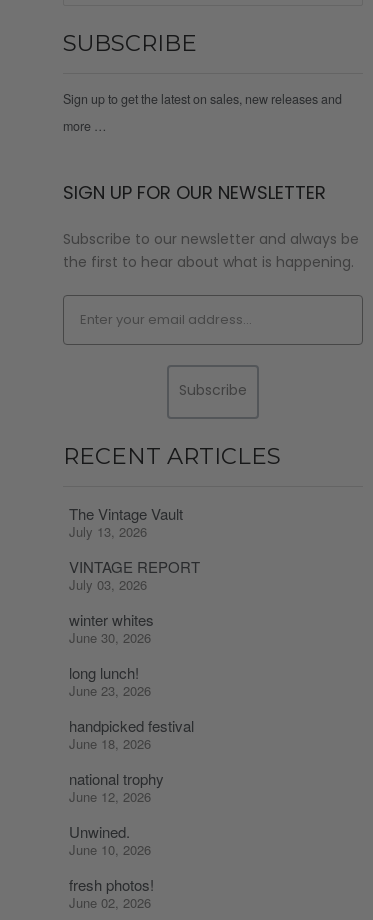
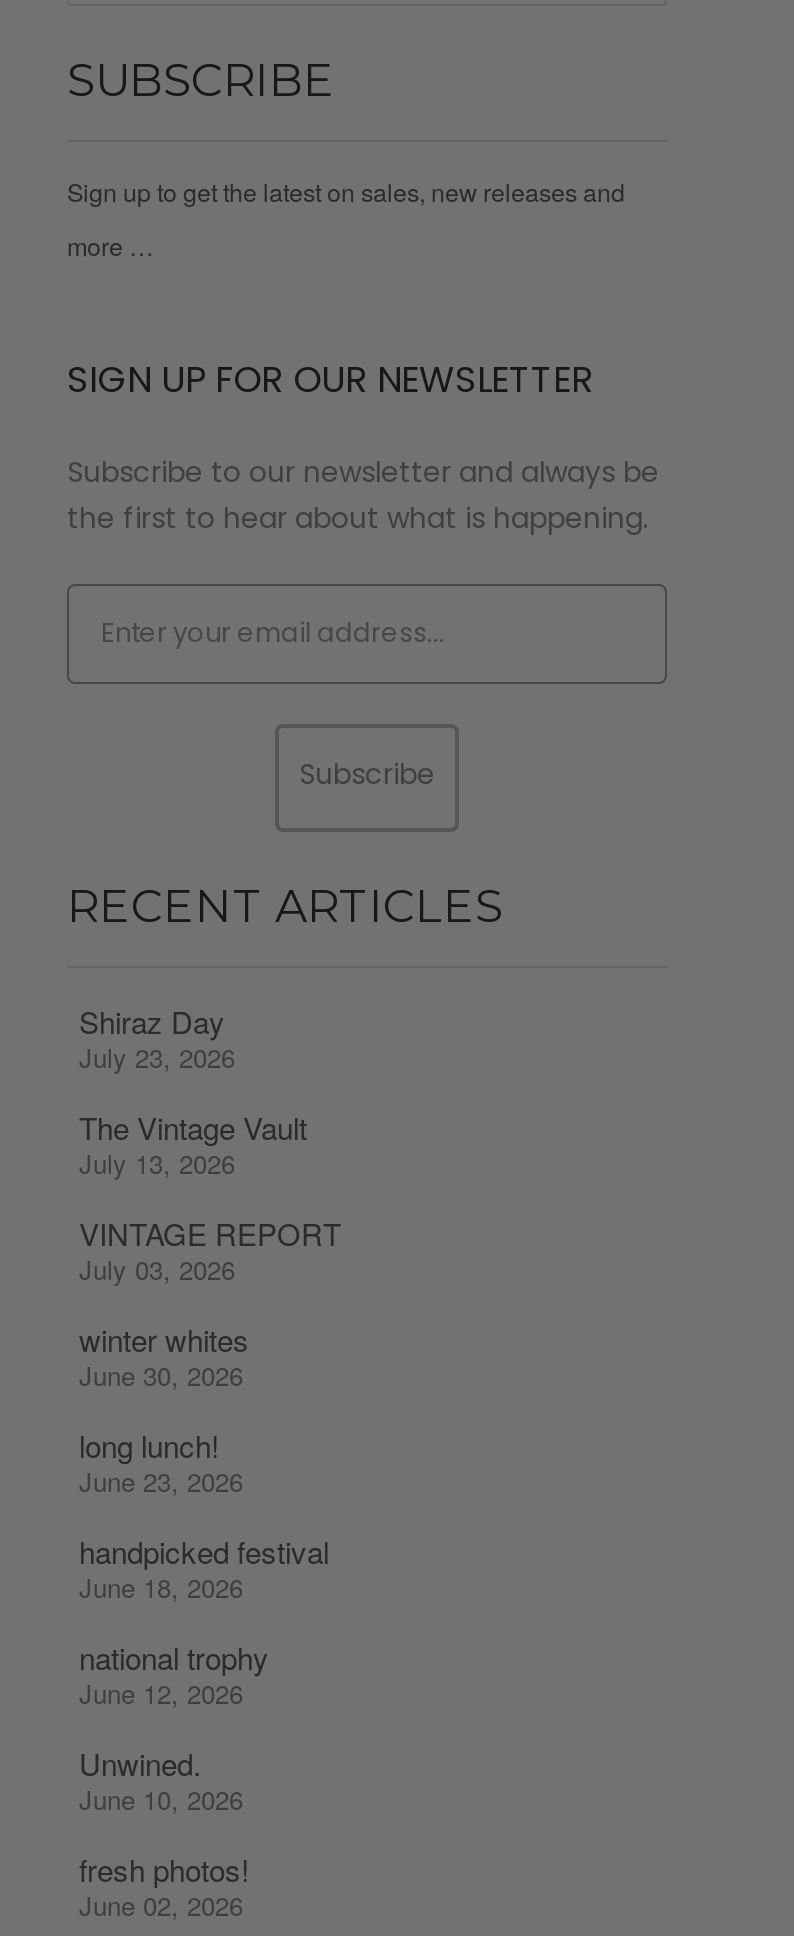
+ Shiraz Day
+ July 23, 2026
